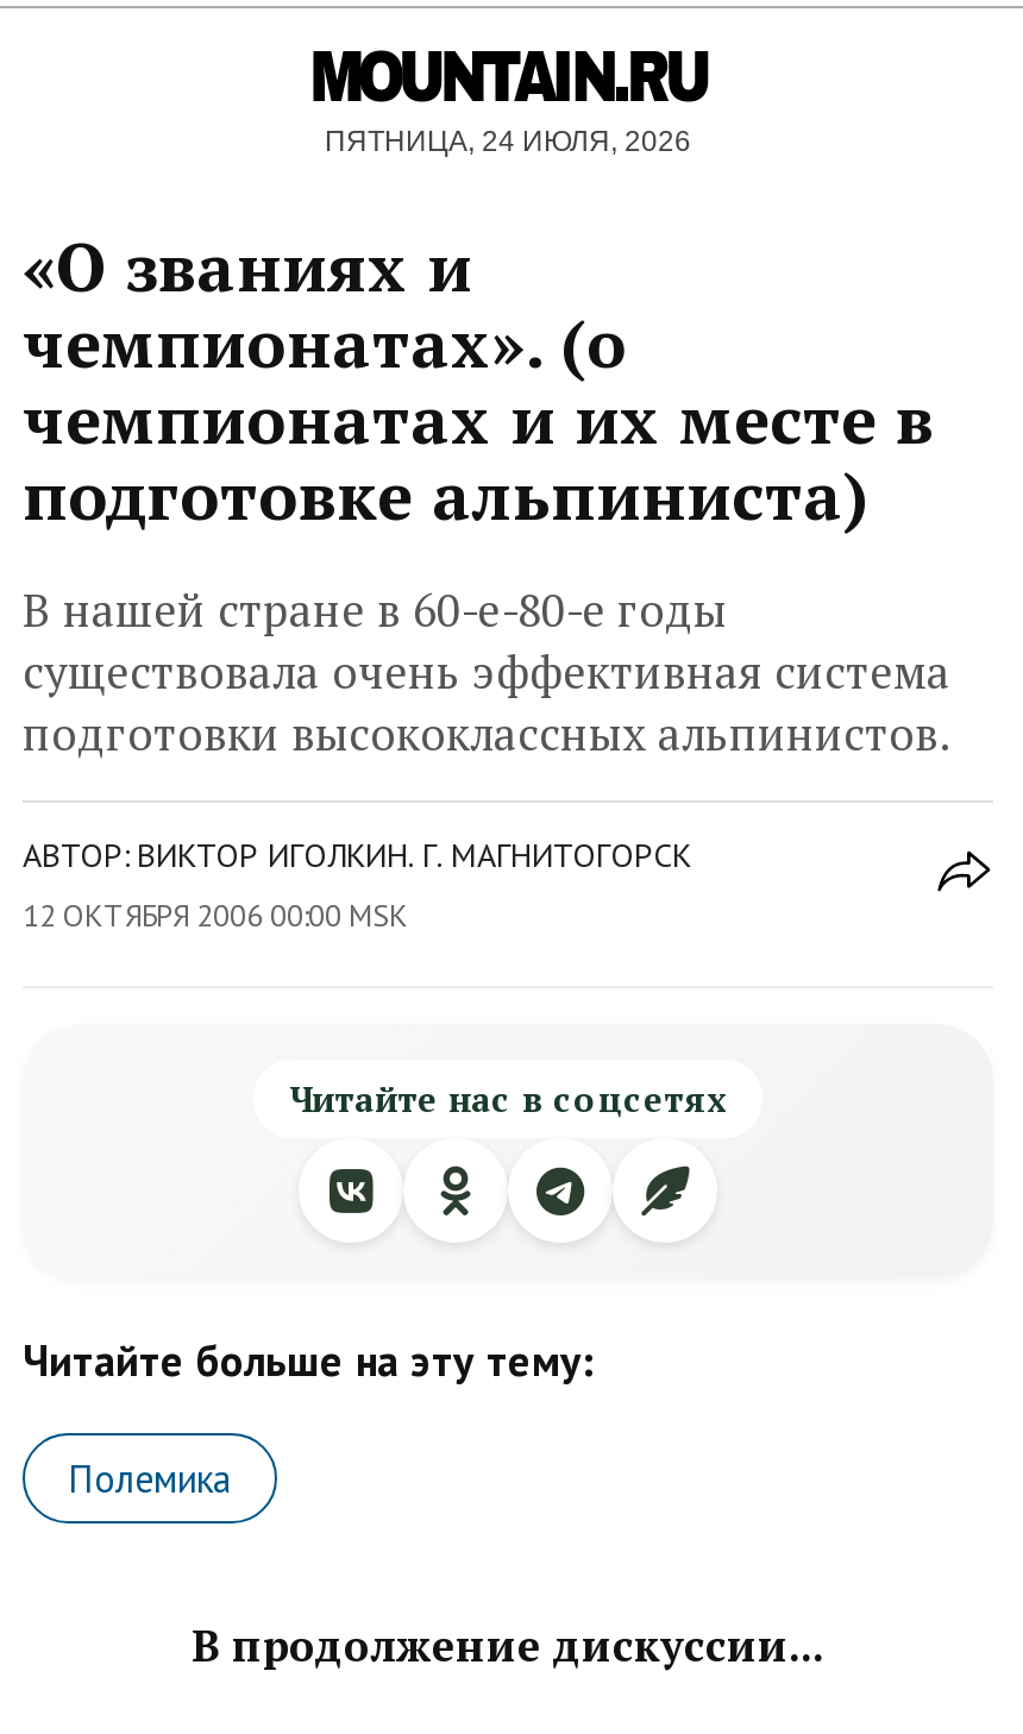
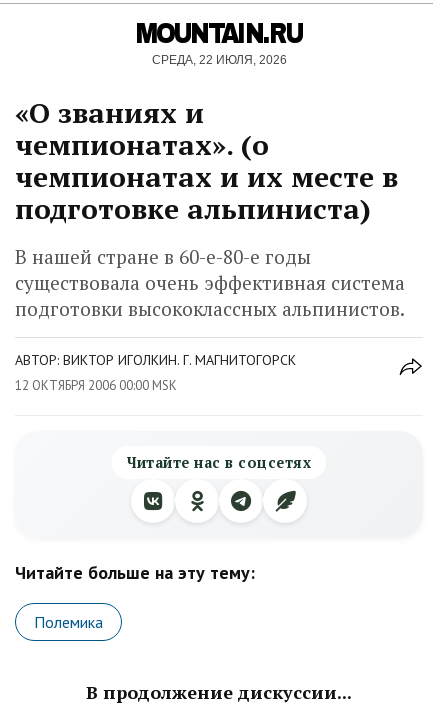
- ПЯТНИЦА, 24 ИЮЛЯ, 2026
+ СРЕДА, 22 ИЮЛЯ, 2026
